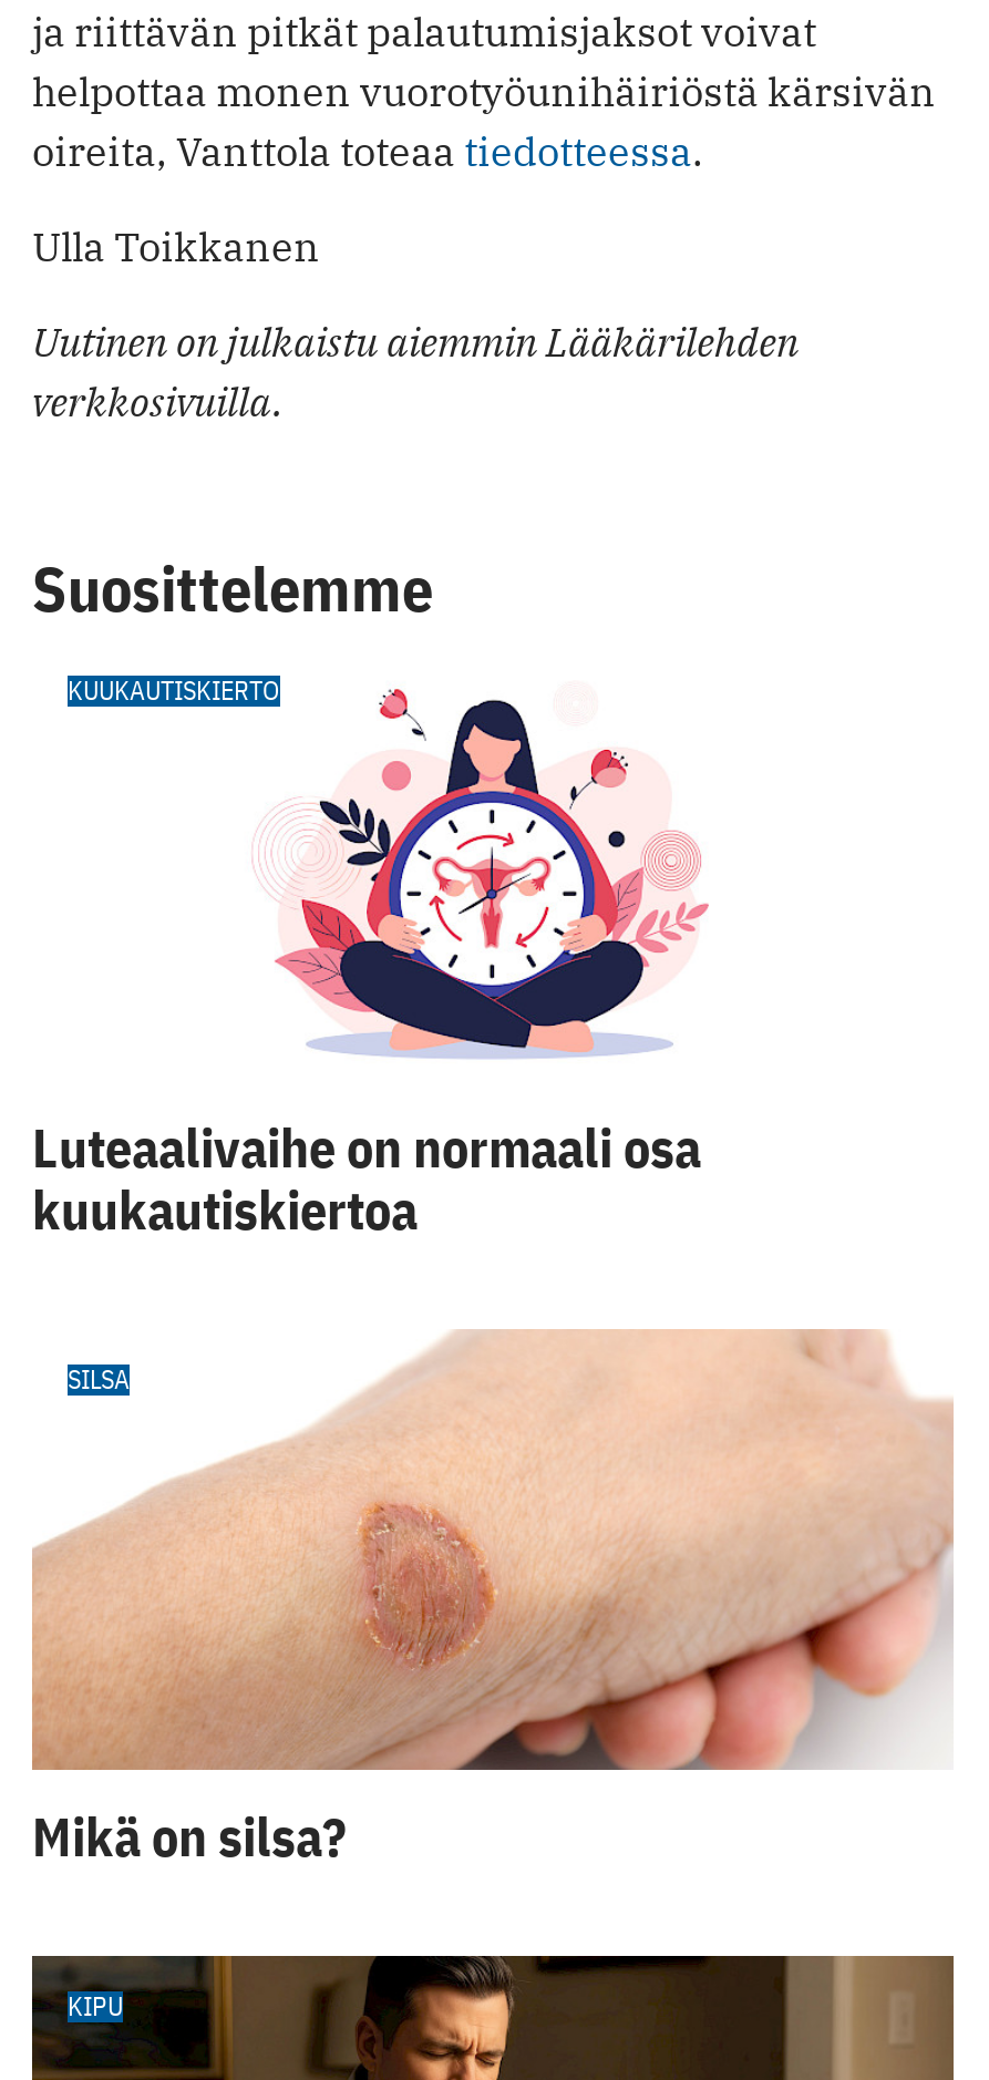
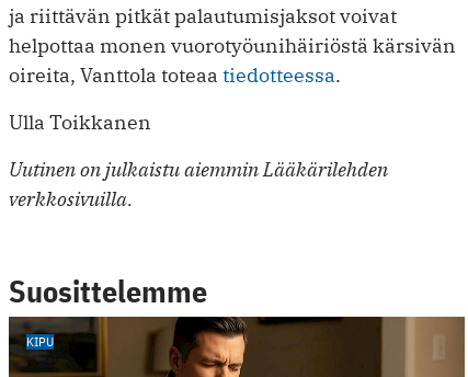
- [image]
- KUUKAUTISKIERTO

- [image]
- Luteaalivaihe on normaali osa
- kuukautiskiertoa
- SILSA

- Mikä on silsa?
